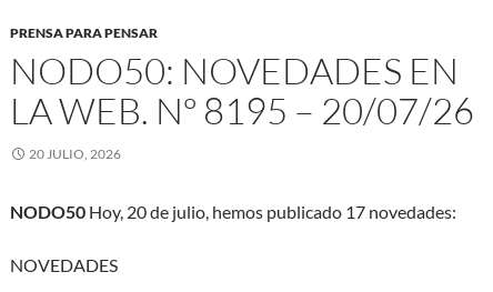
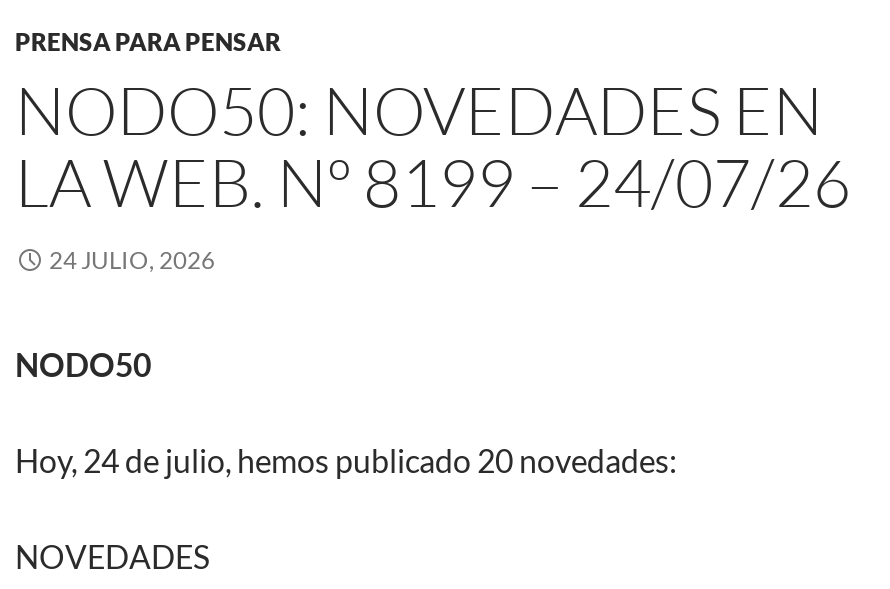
- LA WEB. Nº 8195 – 20/07/26
- 20 JULIO, 2026
- NODO50 Hoy, 20 de julio, hemos publicado 17 novedades:
+ LA WEB. Nº 8199 – 24/07/26
+ 24 JULIO, 2026
+ NODO50
+ Hoy, 24 de julio, hemos publicado 20 novedades:
